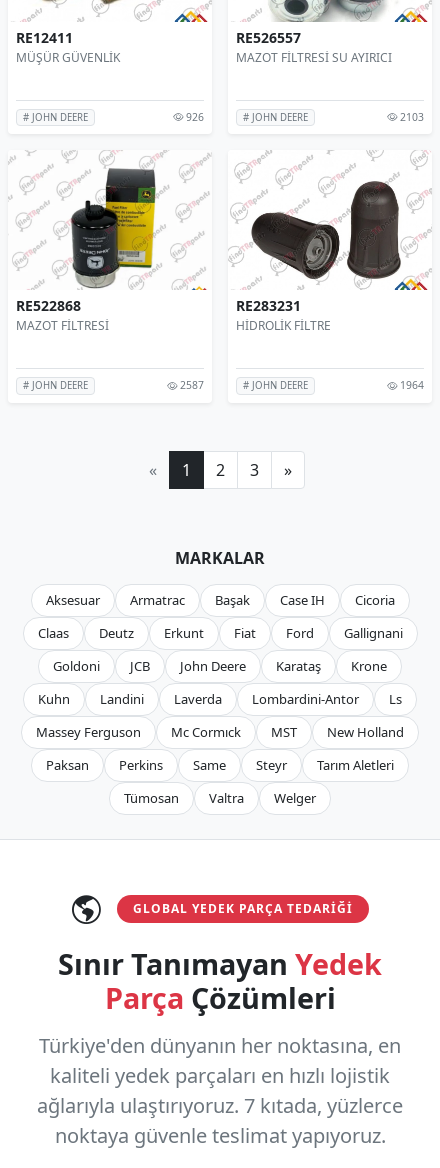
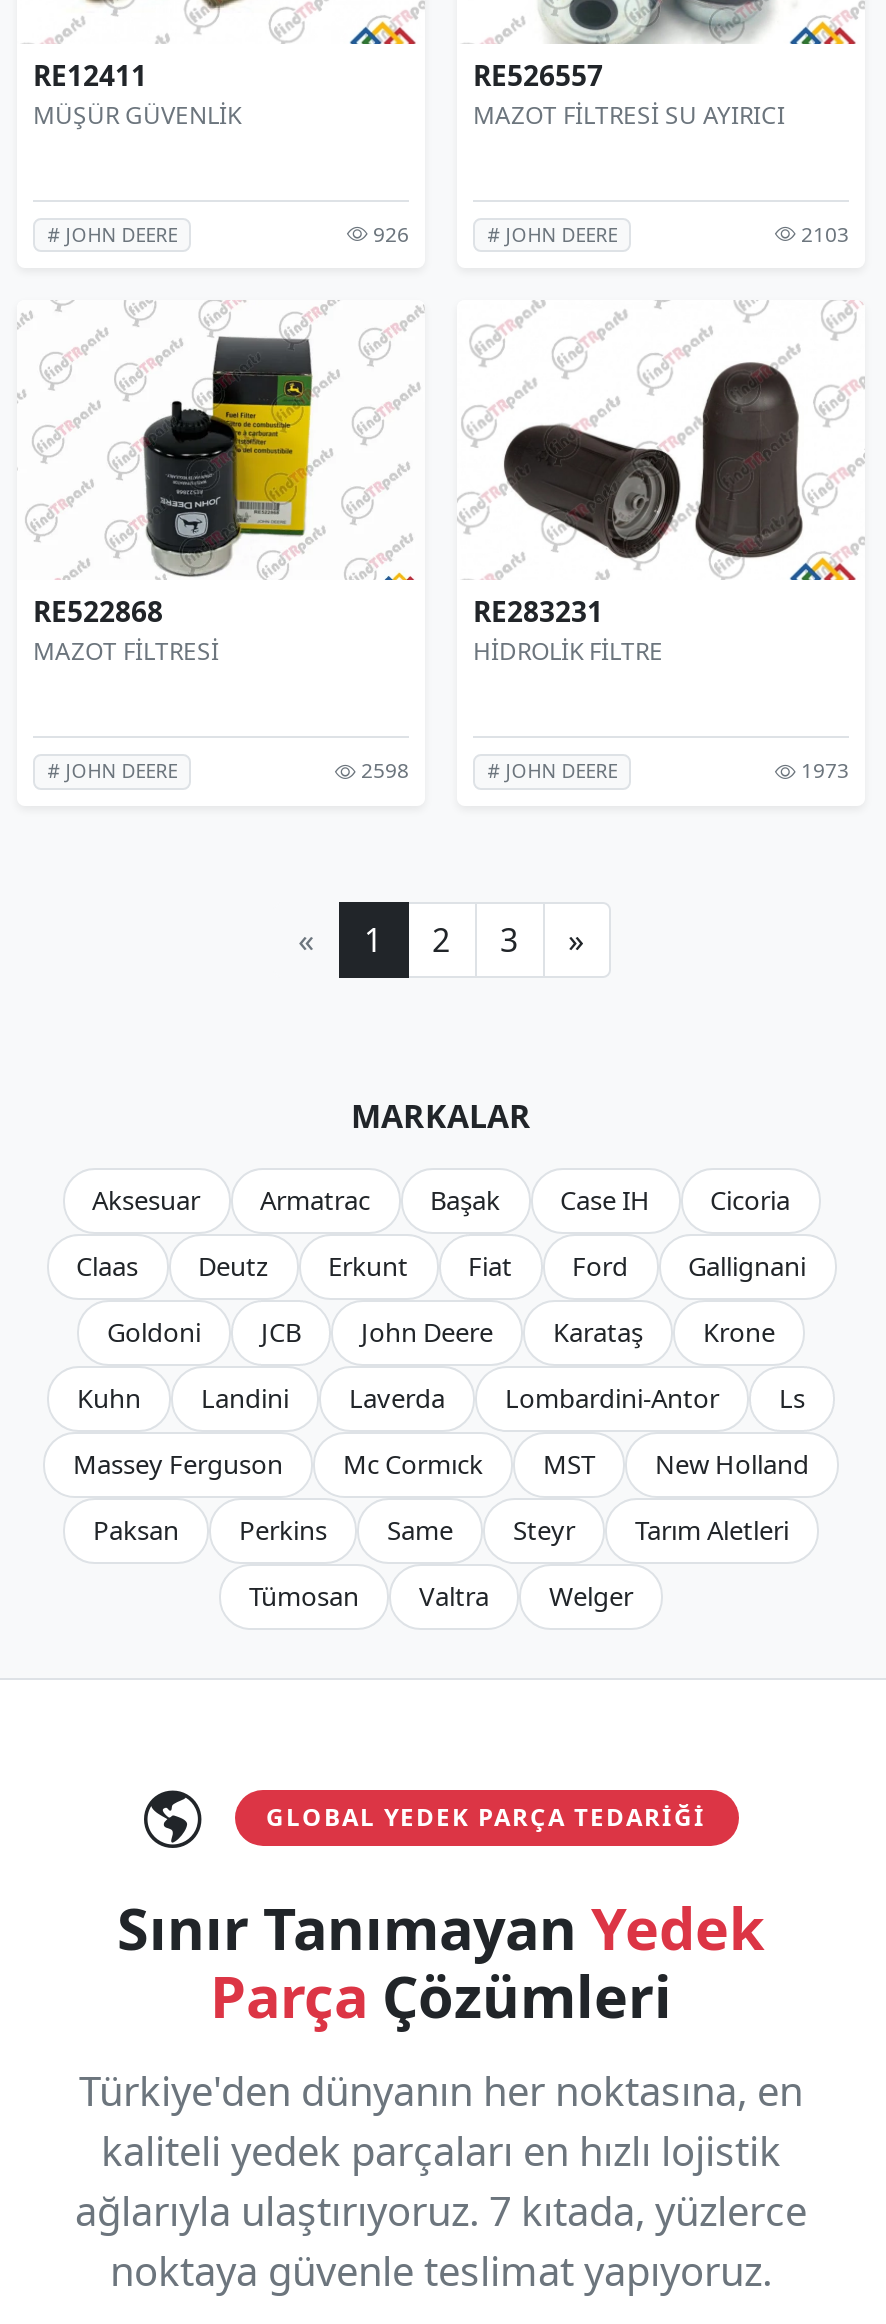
- 2587
+ 2598

- 1964
+ 1973
